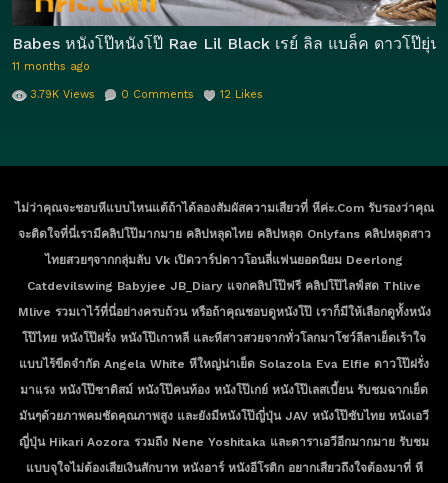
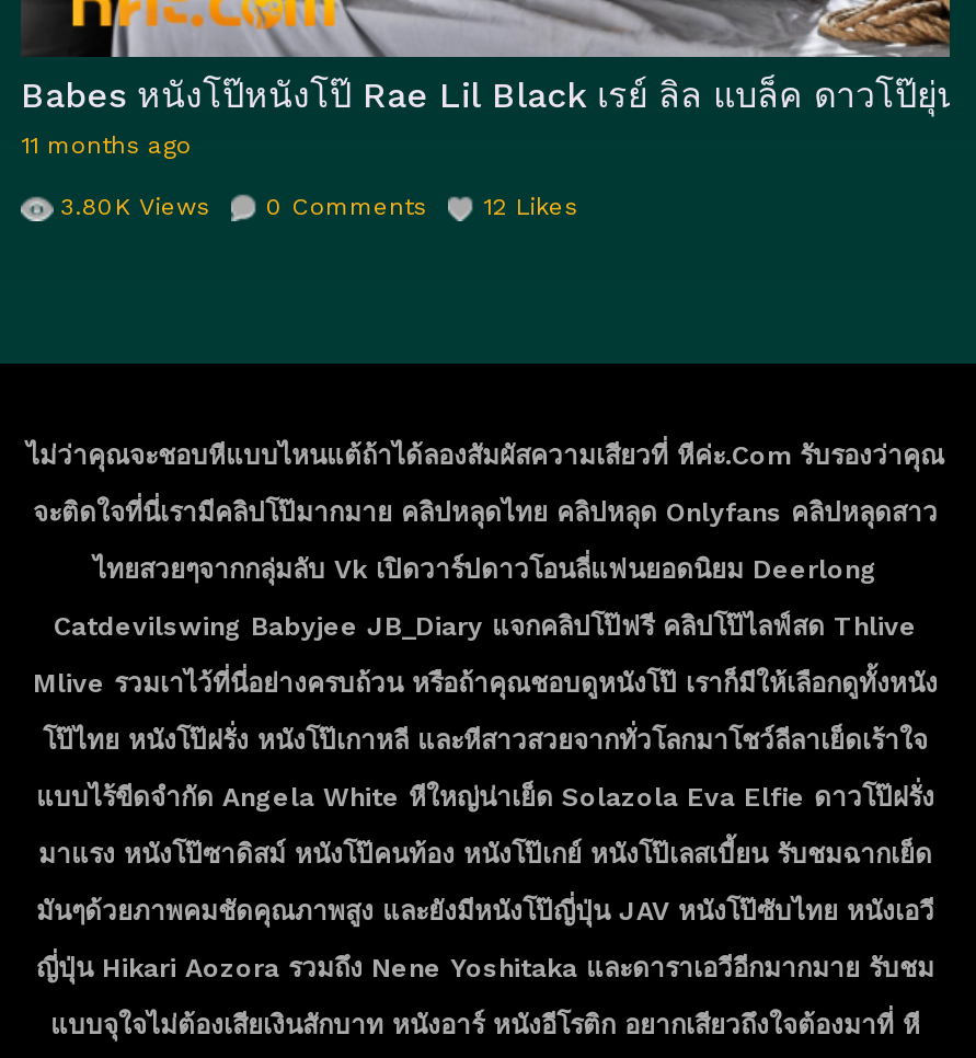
- 3.79K Views 0 Comments 12 Likes
+ 3.80K Views 0 Comments 12 Likes
